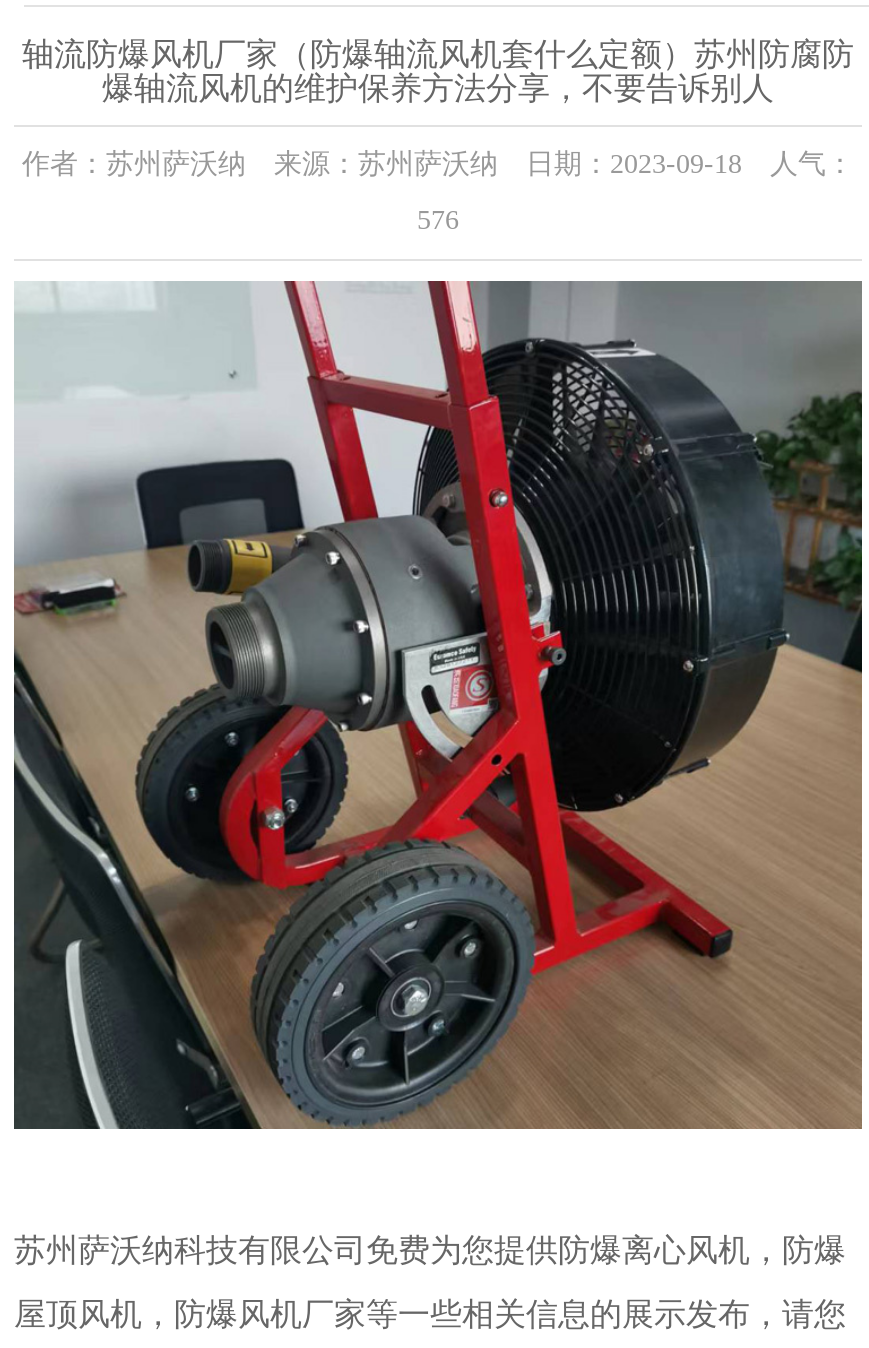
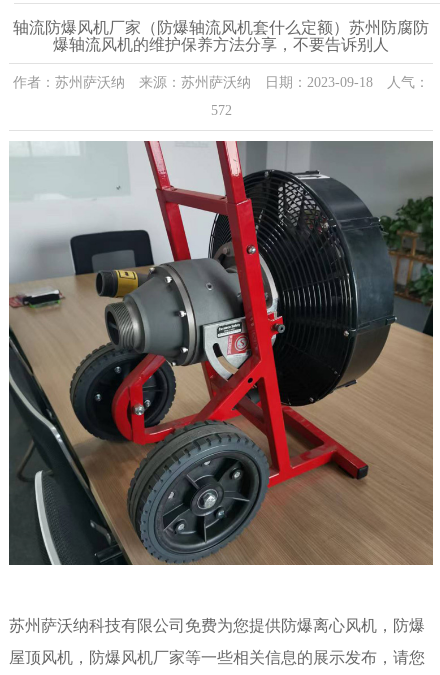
- 576
+ 572
